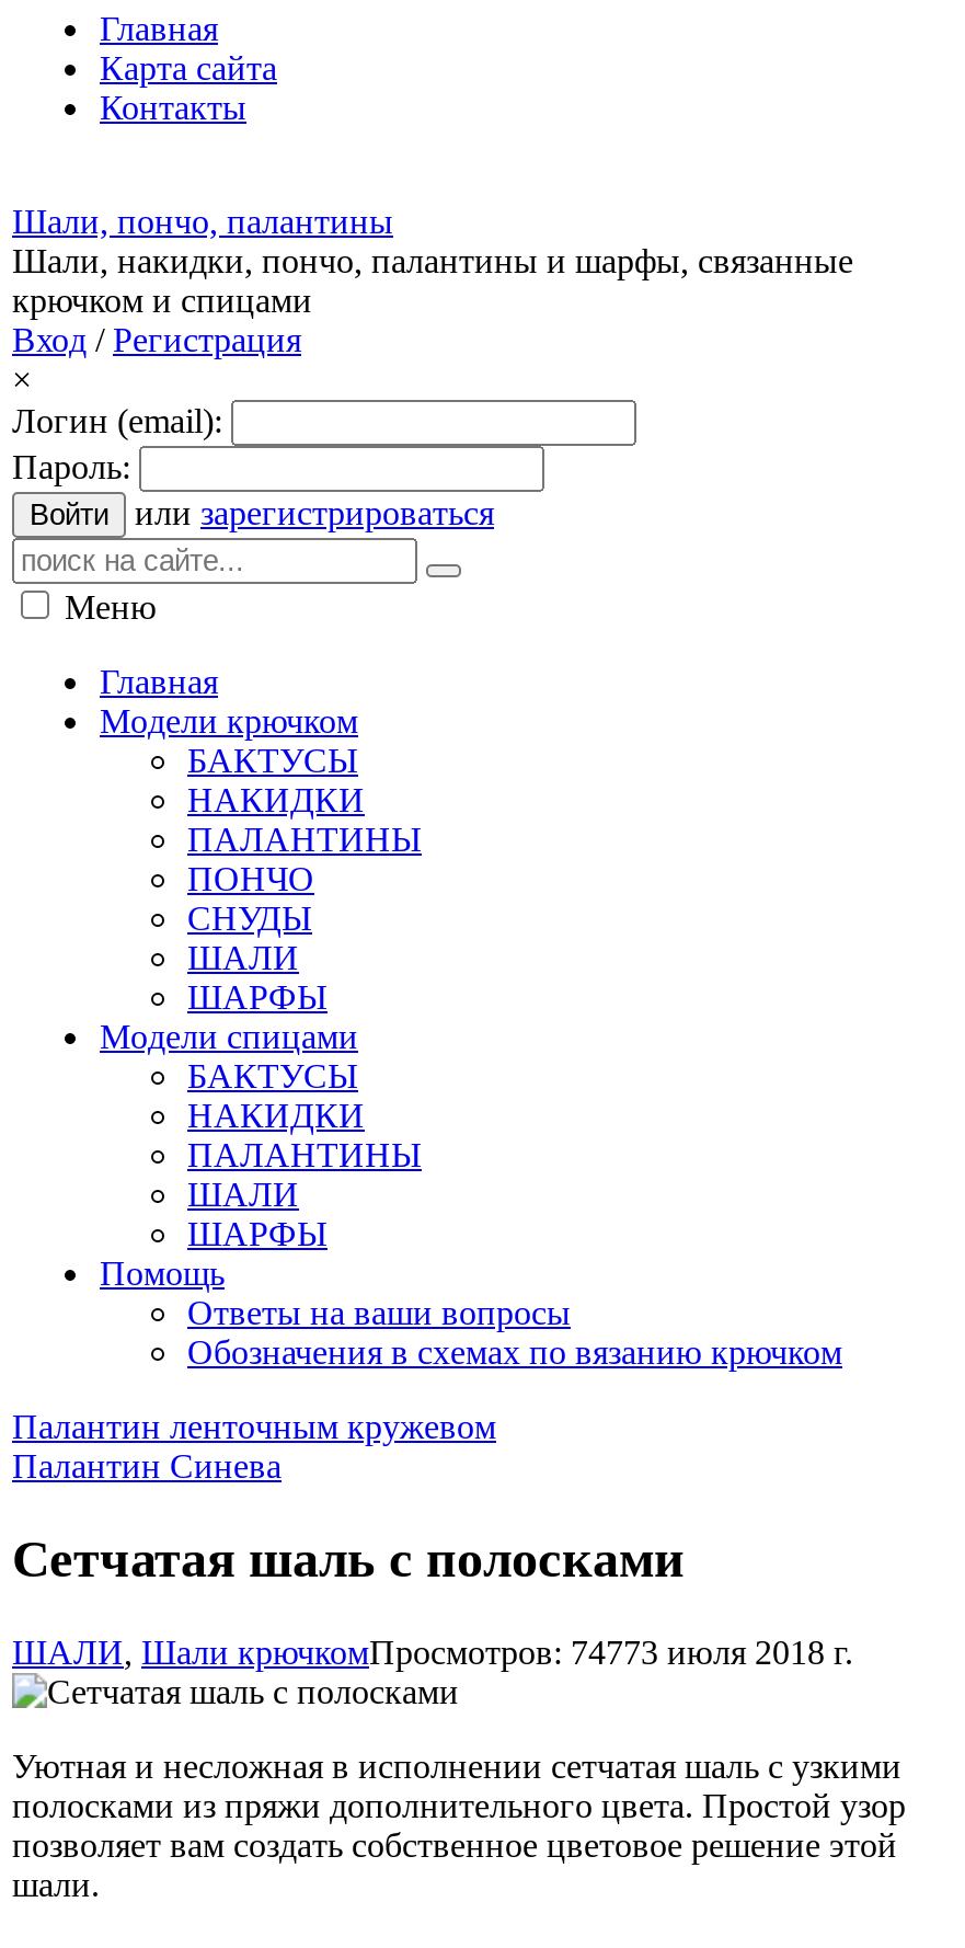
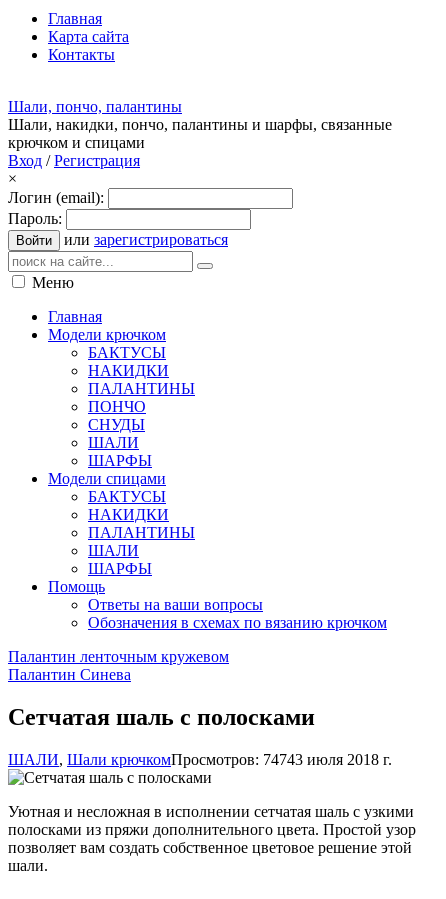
- ШАЛИ, Шали крючкомПросмотров: 74773 июля 2018 г.
+ ШАЛИ, Шали крючкомПросмотров: 74743 июля 2018 г.
